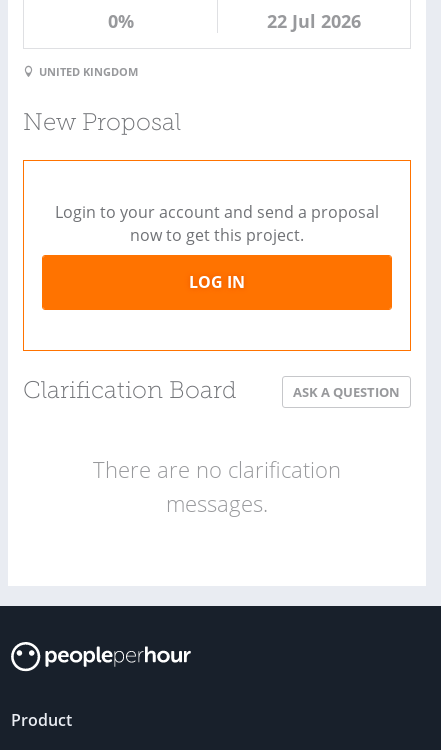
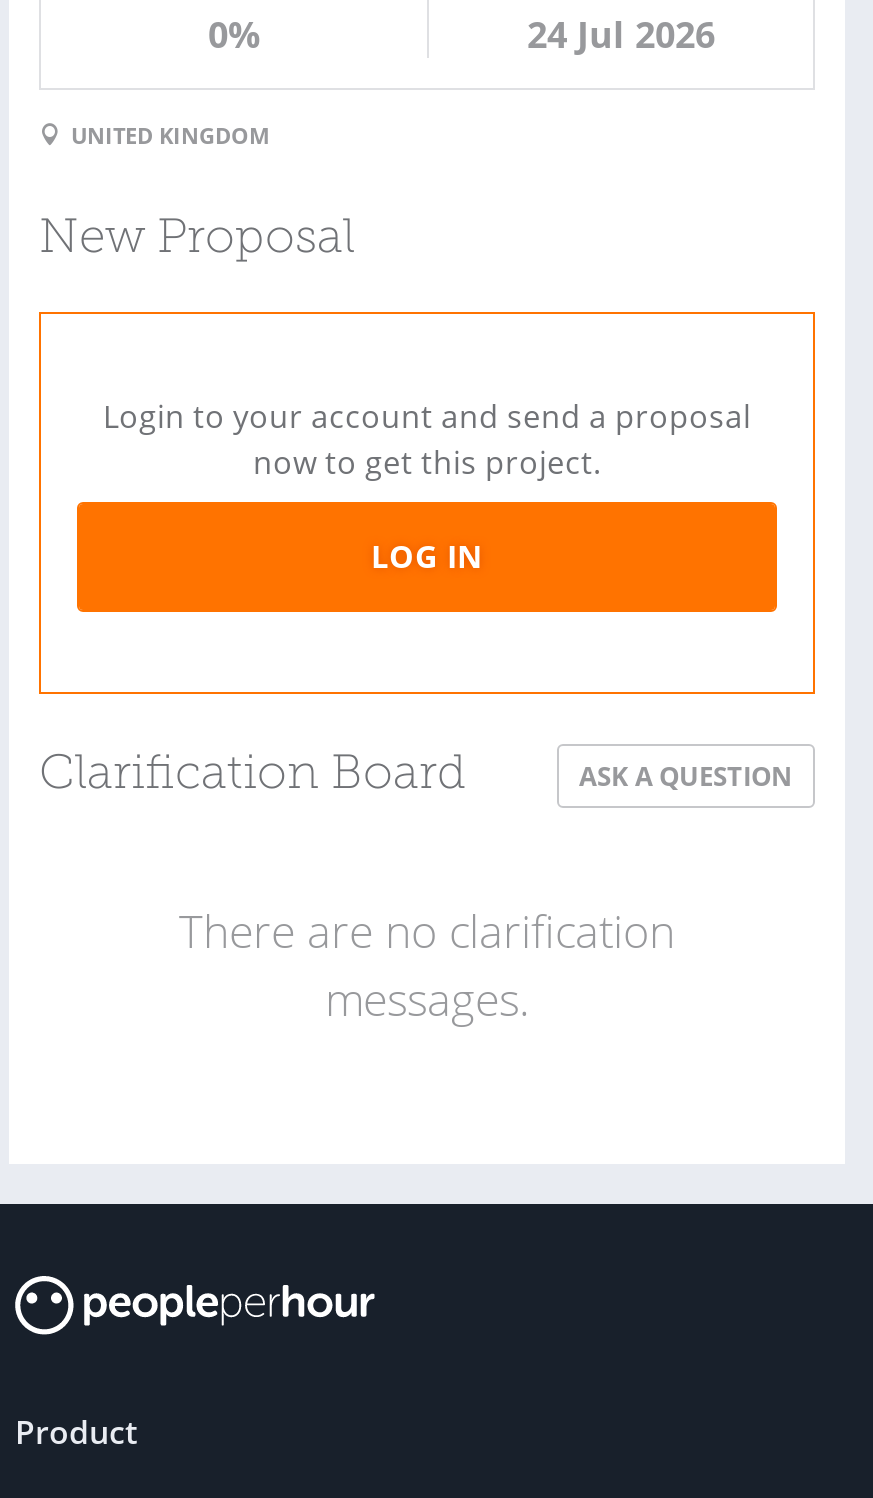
- 22 Jul 2026
+ 24 Jul 2026
